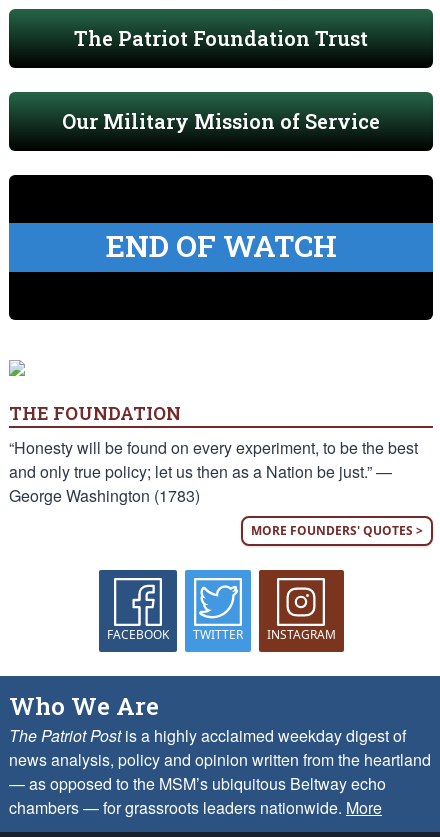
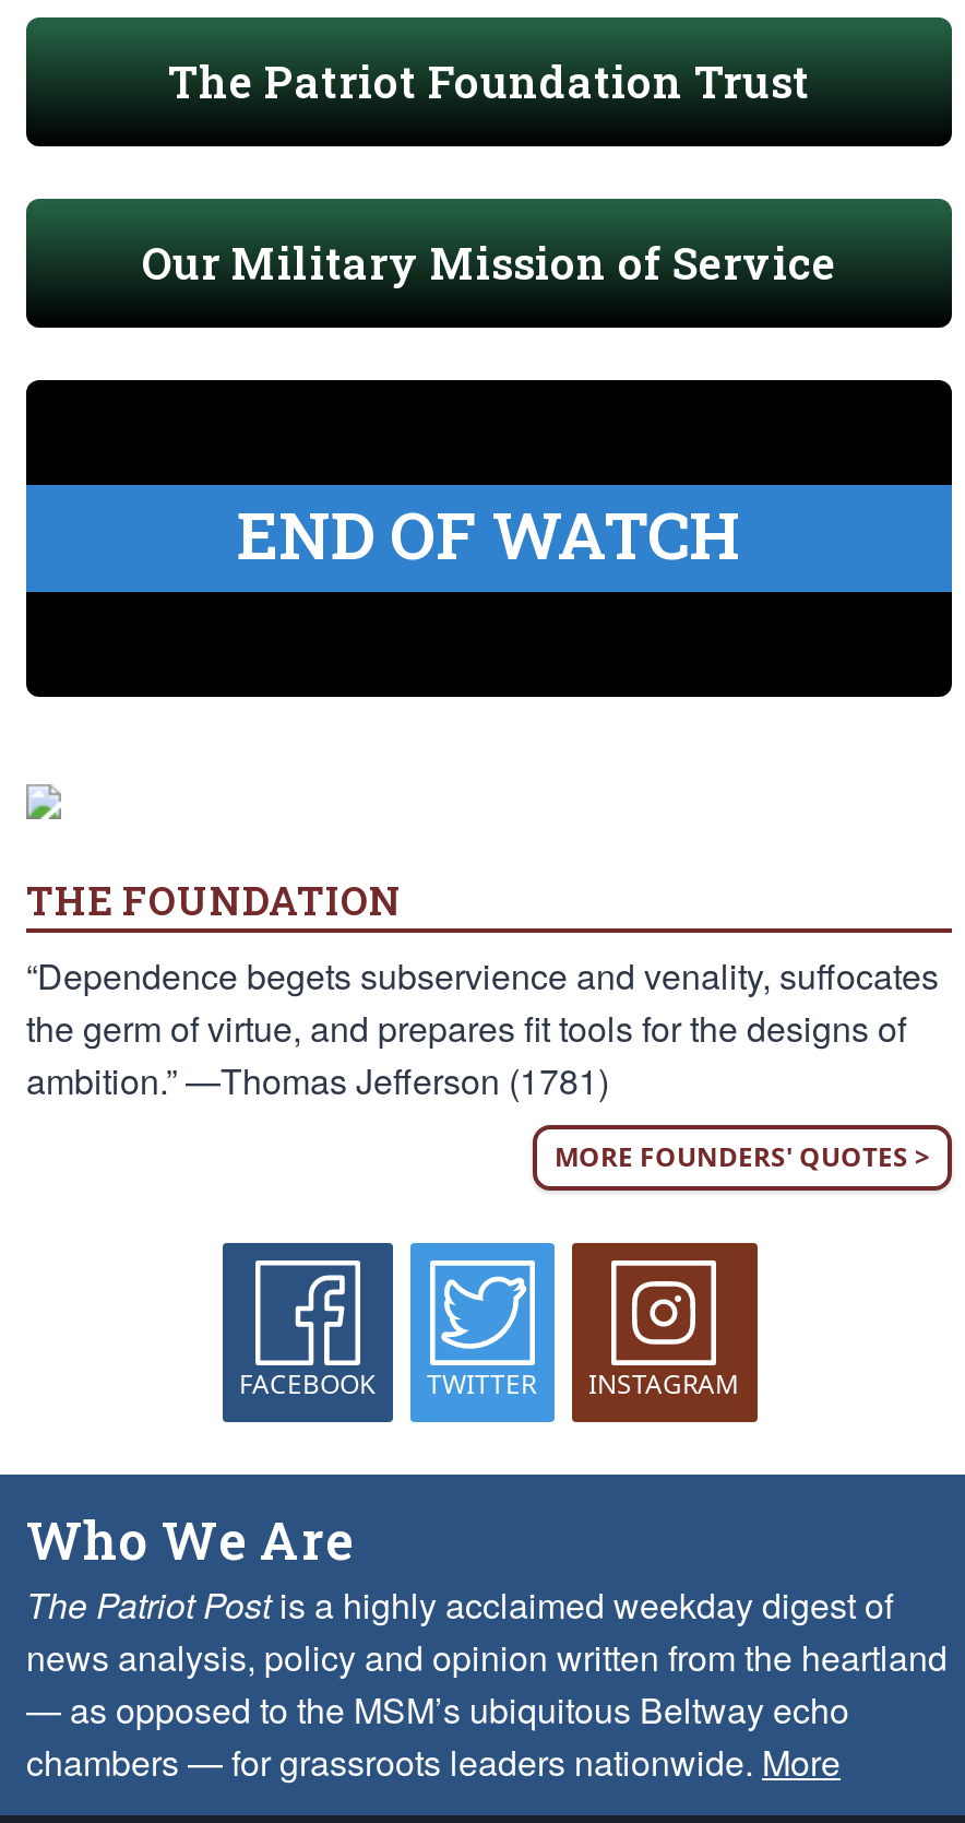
- “Honesty will be found on every experiment, to be the best
- and only true policy; let us then as a Nation be just.” —
- George Washington (1783)
+ “Dependence begets subservience and venality, suffocates
+ the germ of virtue, and prepares fit tools for the designs of
+ ambition.” —Thomas Jefferson (1781)
